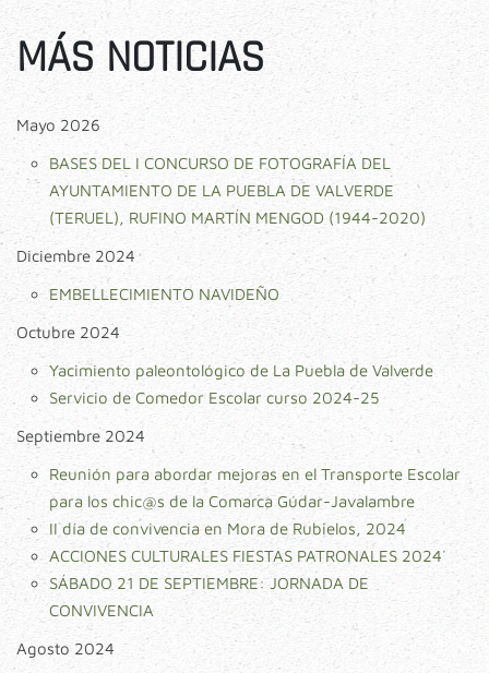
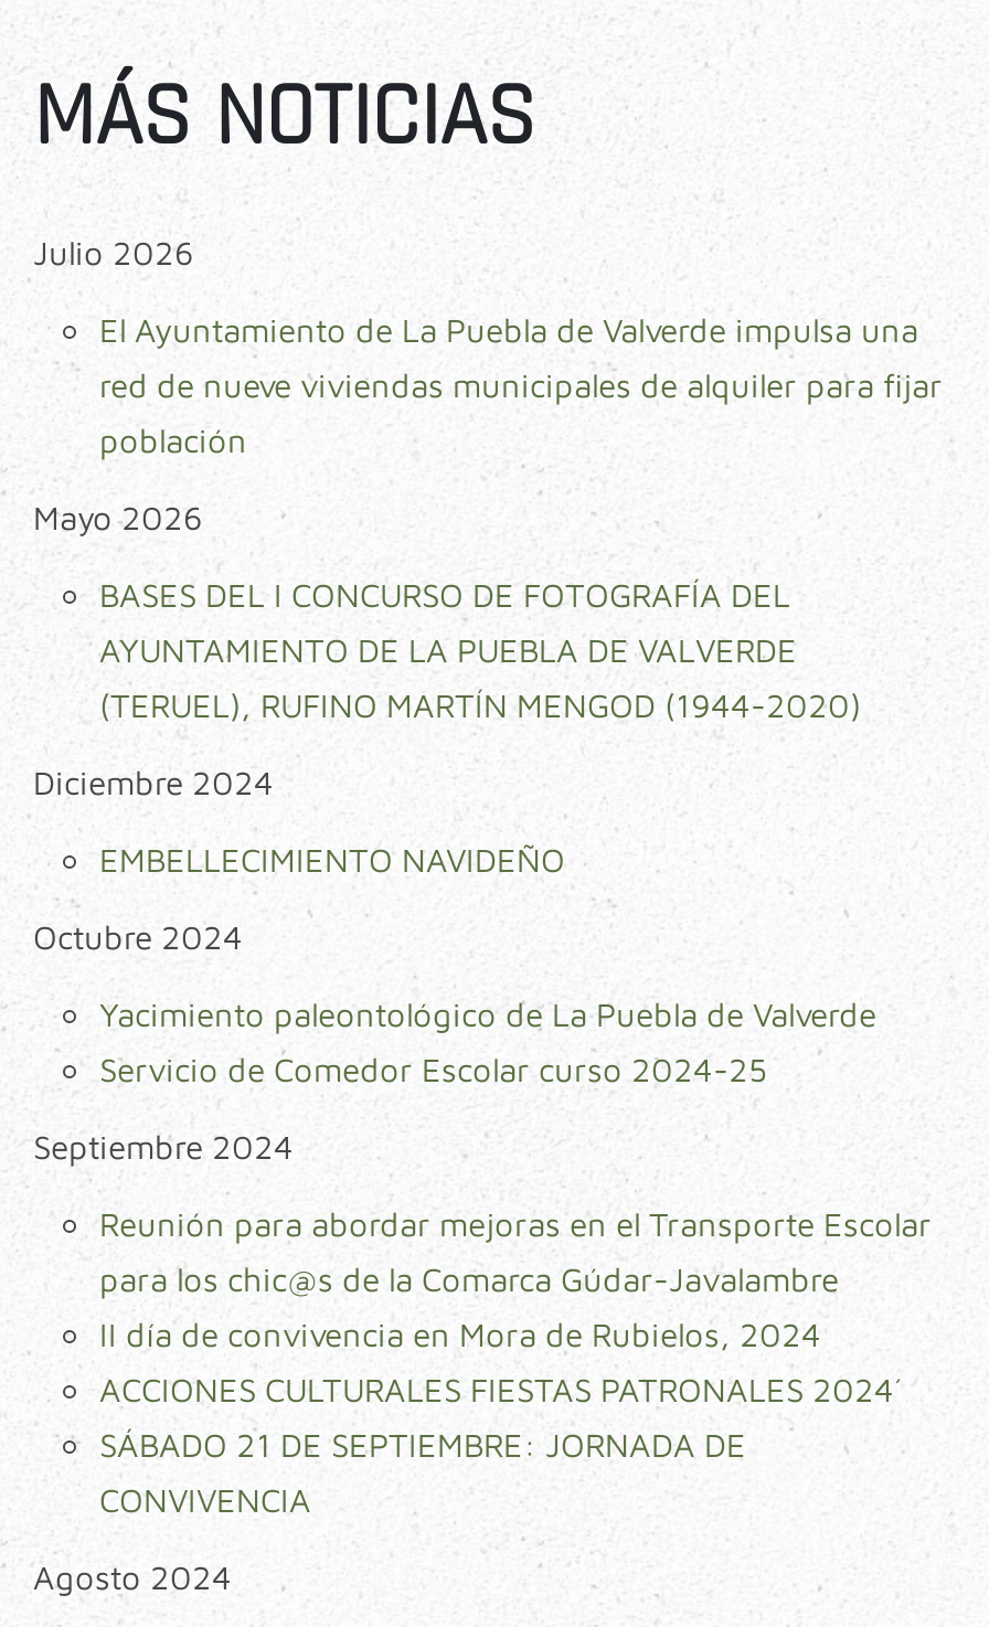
+ Julio 2026
+ El Ayuntamiento de La Puebla de Valverde impulsa una
+ red de nueve viviendas municipales de alquiler para fijar
+ población
